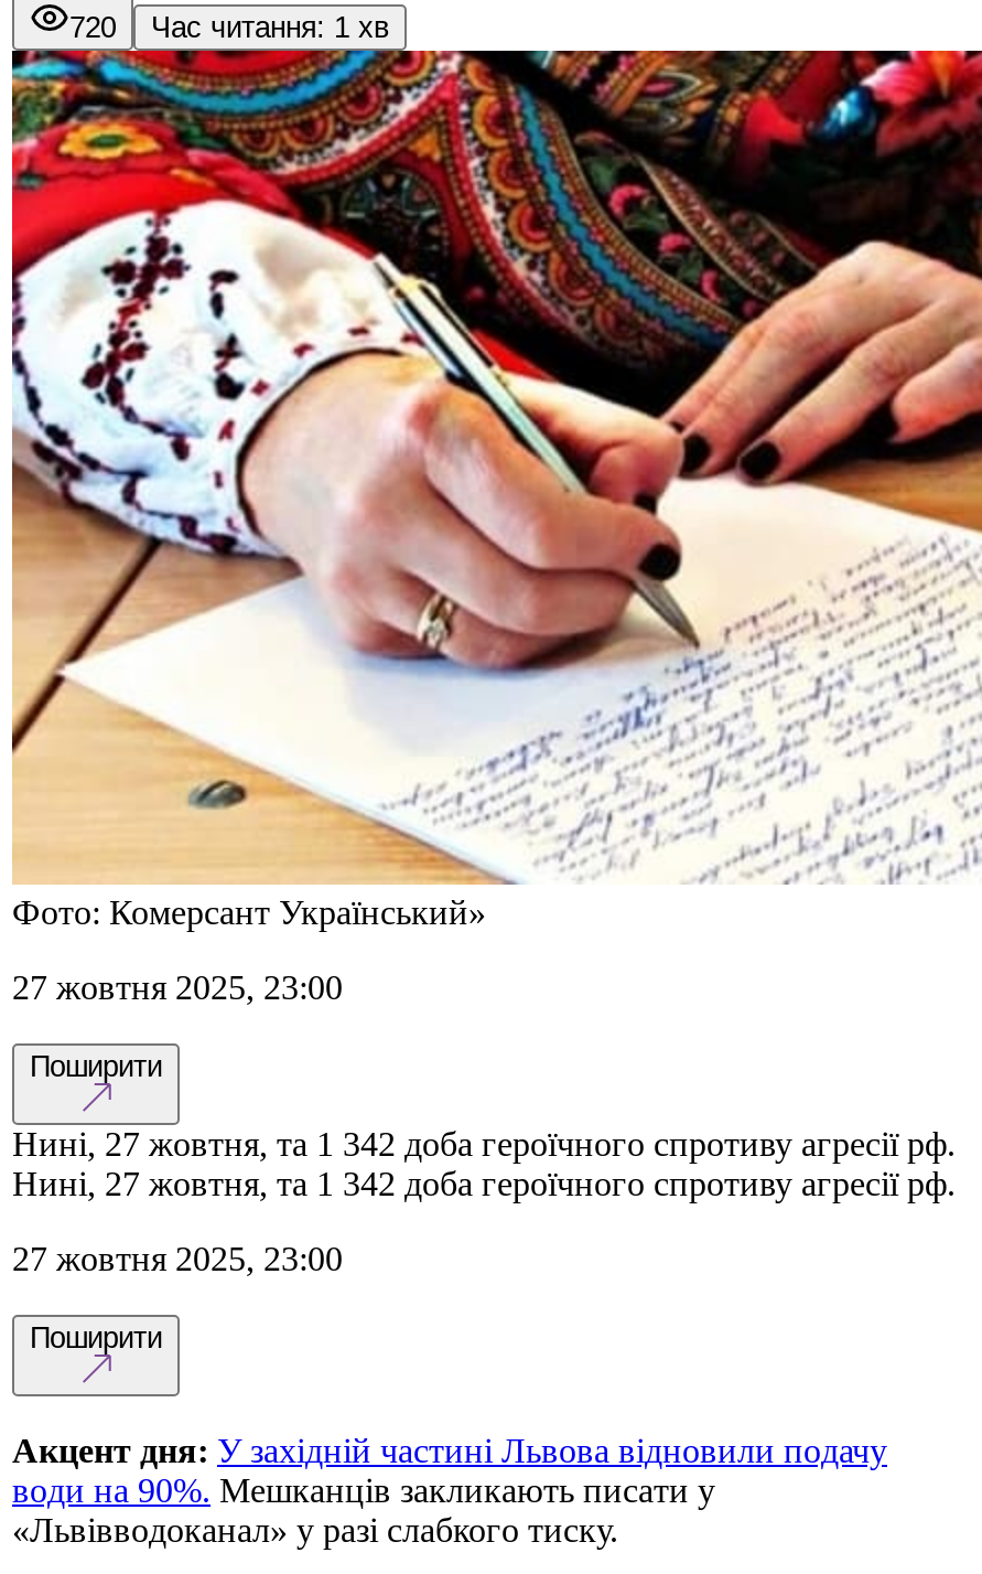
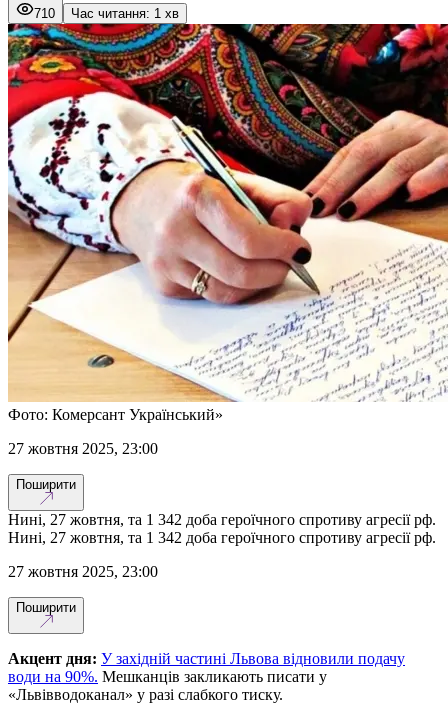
- 720 Час читання: 1 хв
+ 710 Час читання: 1 хв
